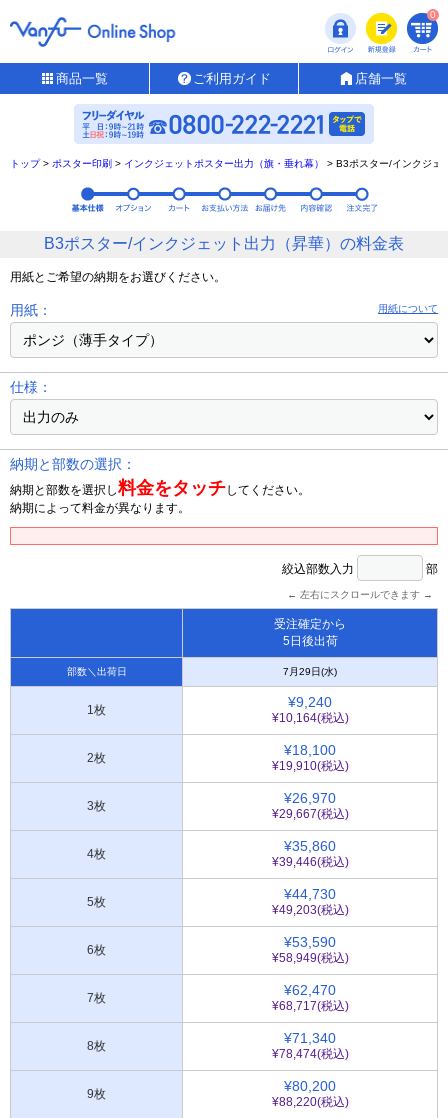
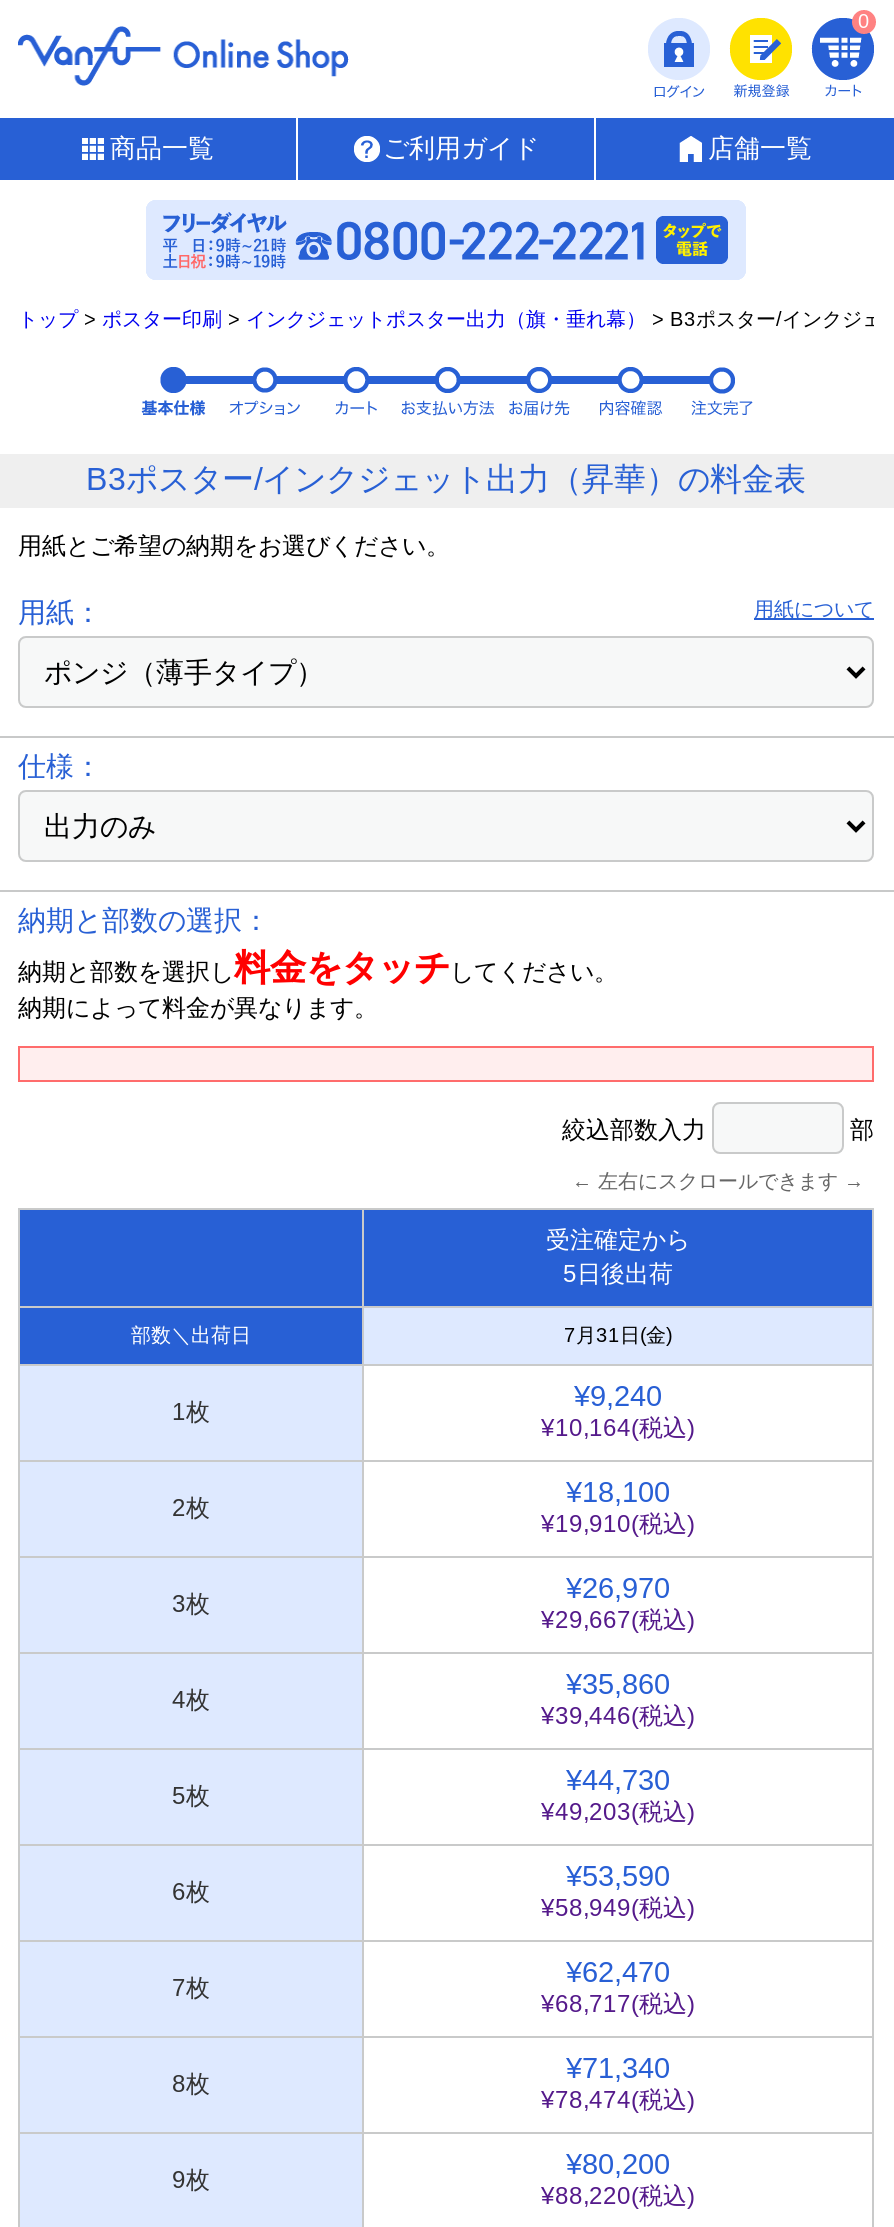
- 7月29日(水)
+ 7月31日(金)
